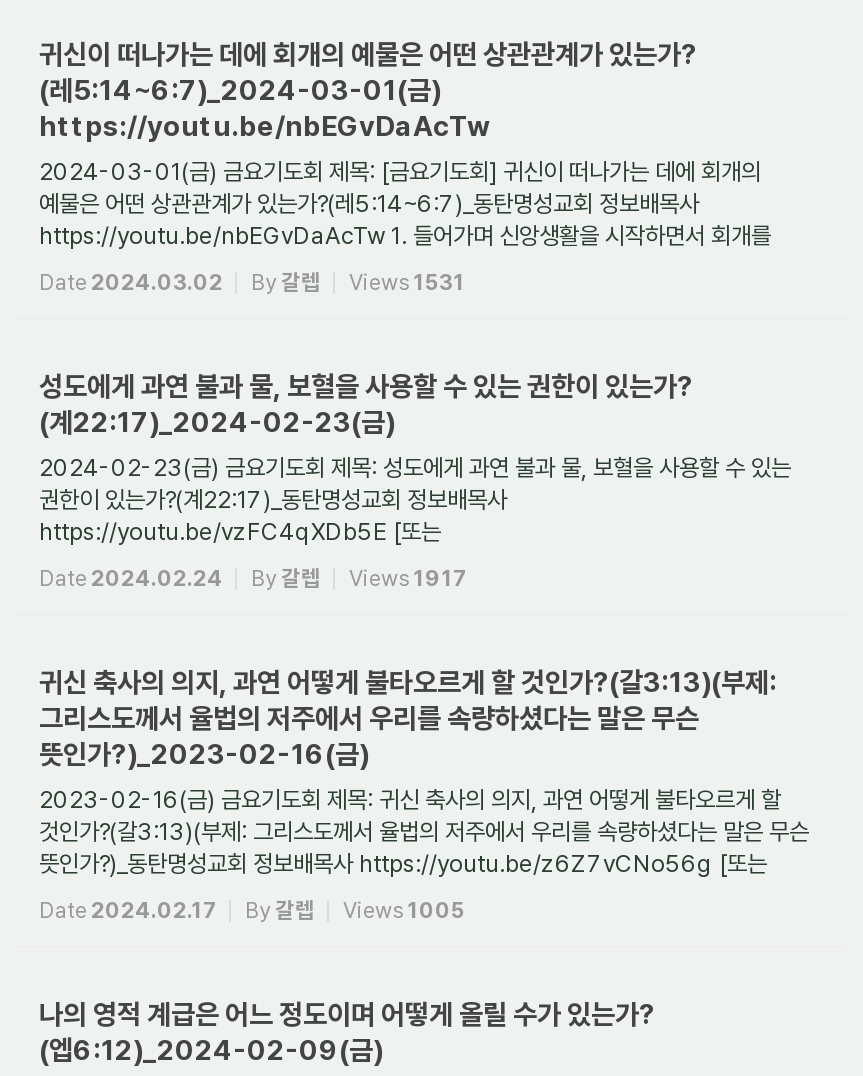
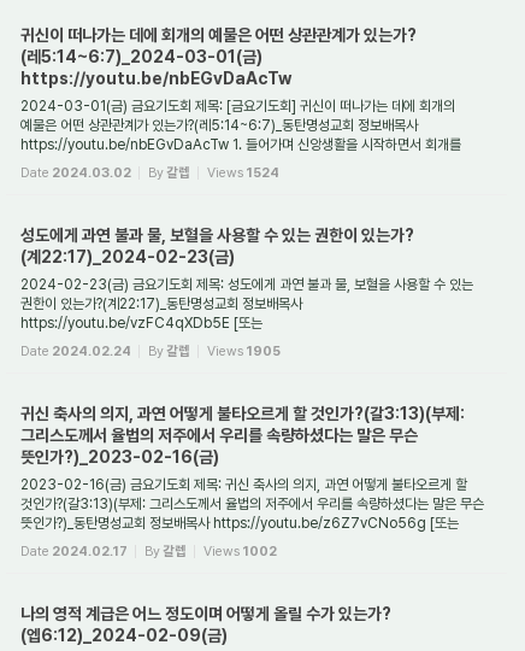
- Views 1531
+ Views 1524

- Views 1917
+ Views 1905

- Views 1005
+ Views 1002
